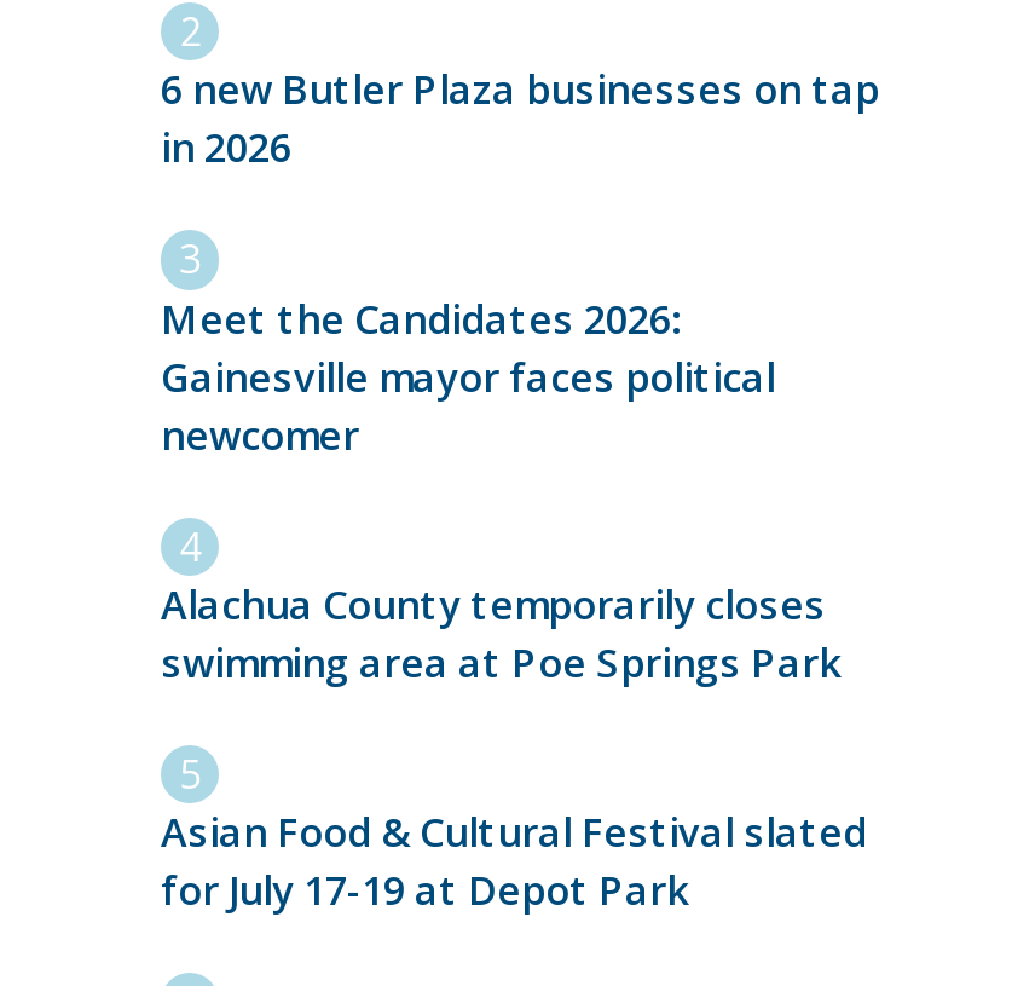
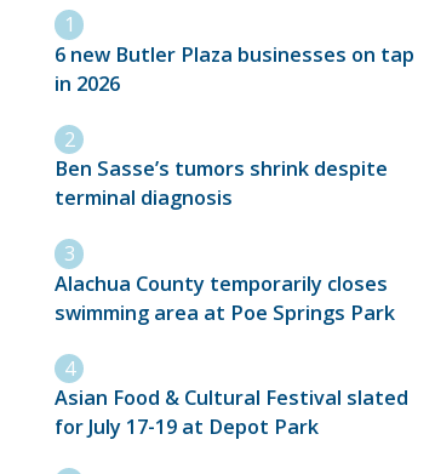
- Meet the Candidates 2026:
- Gainesville mayor faces political
- newcomer
+ Ben Sasse’s tumors shrink despite
+ terminal diagnosis
